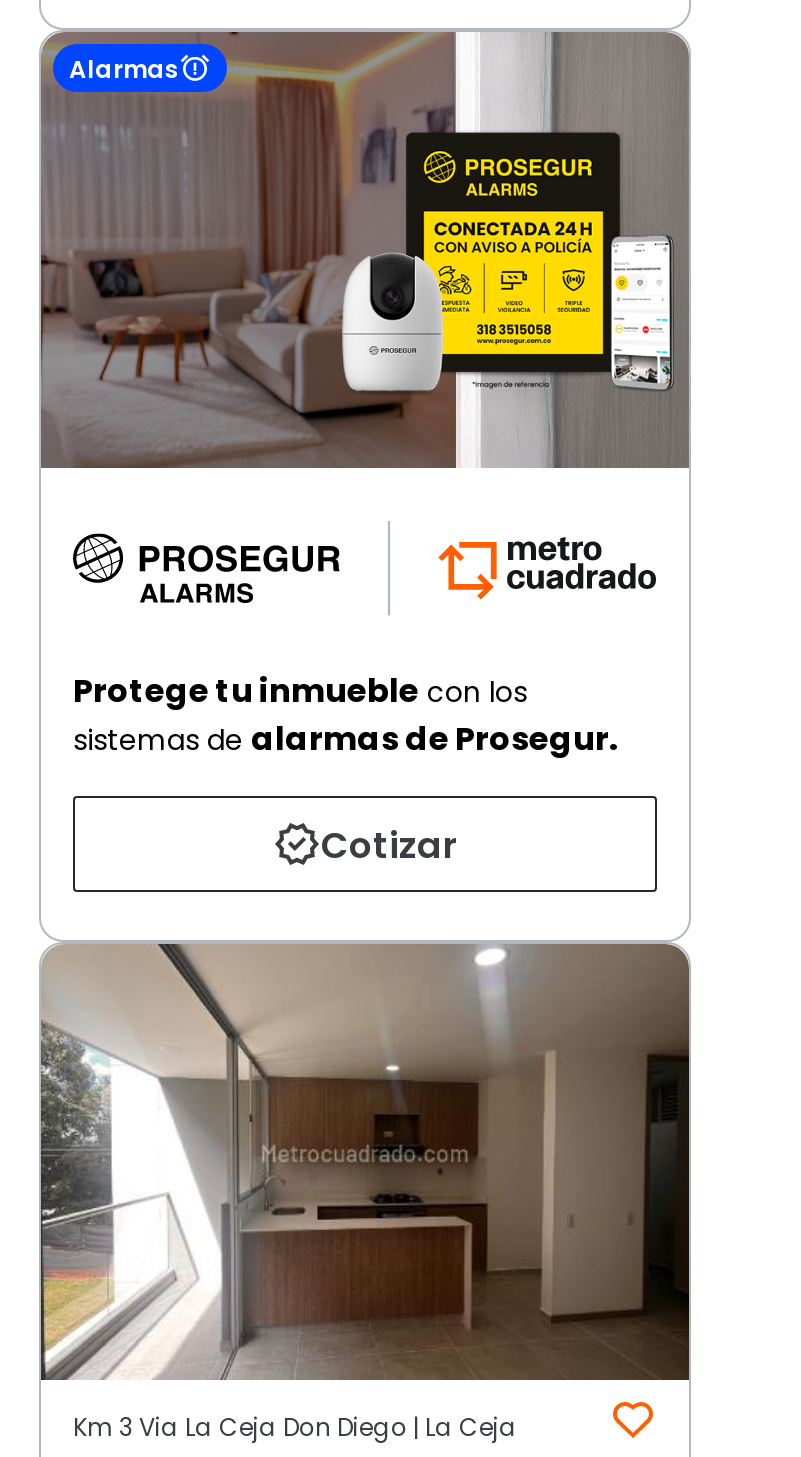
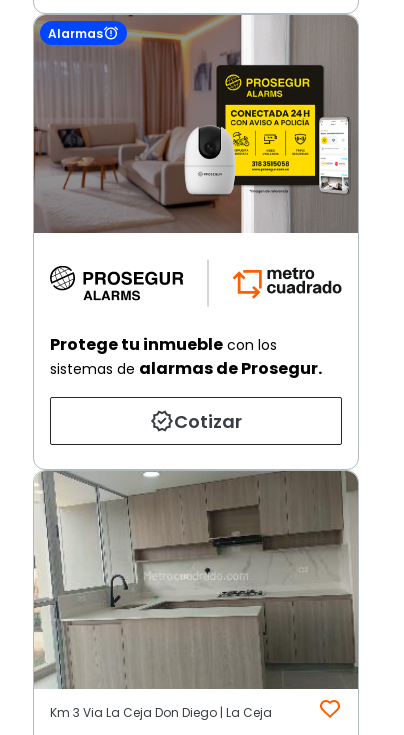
- [image]
+ [image]
